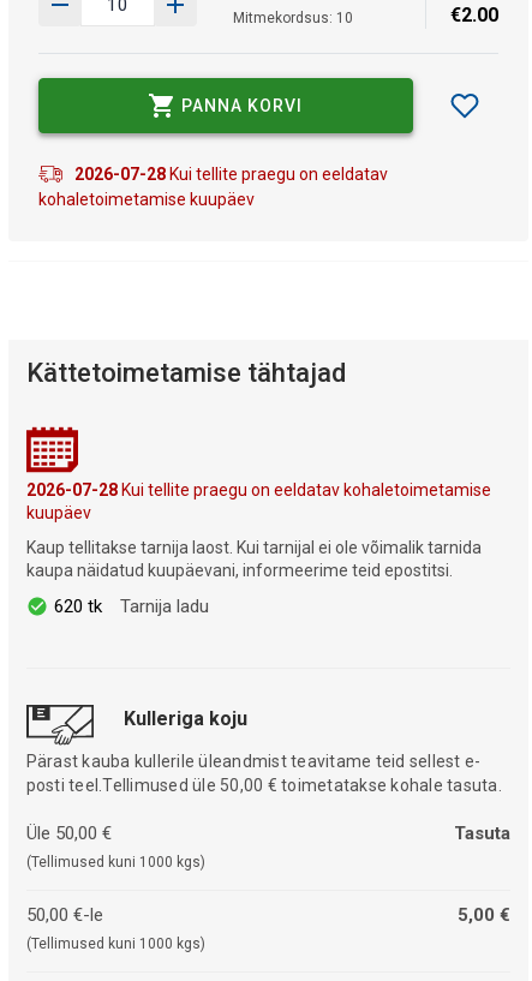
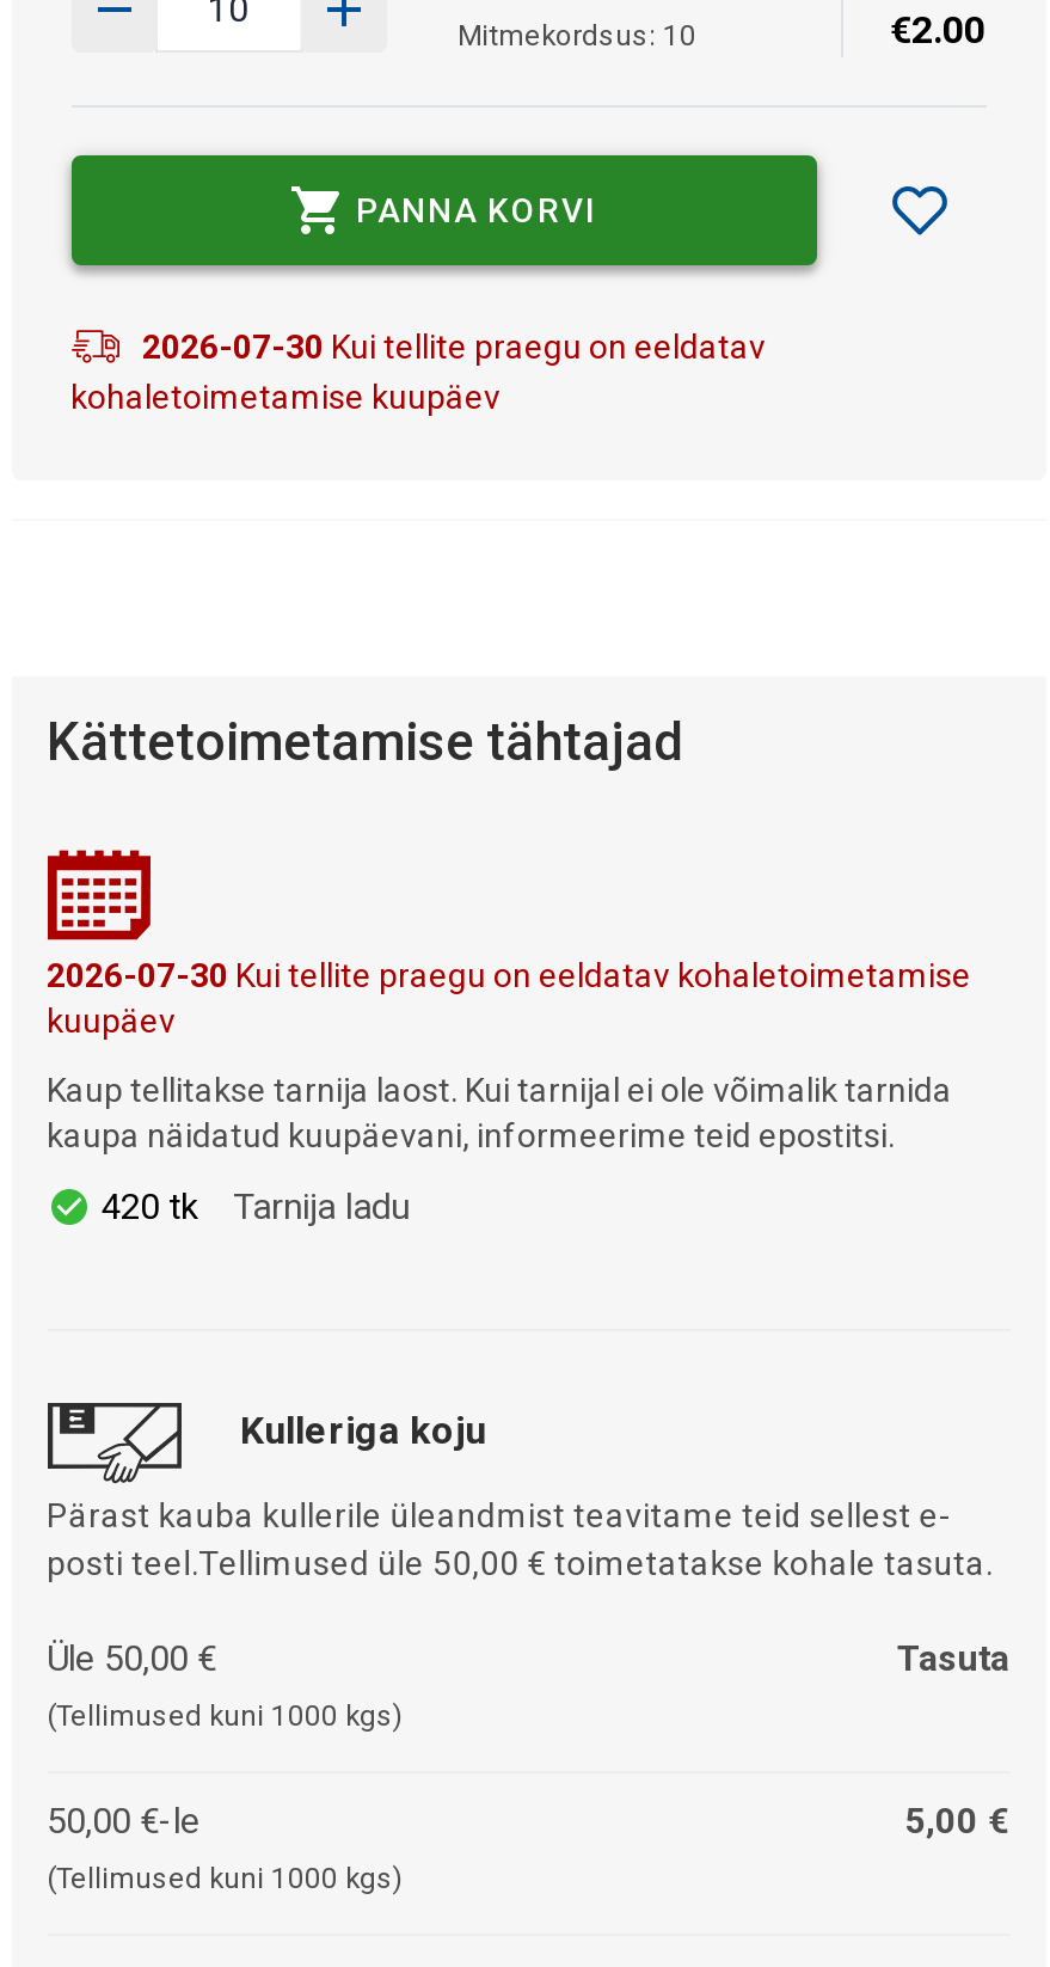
- 2026-07-28 Kui tellite praegu on eeldatav
+ 2026-07-30 Kui tellite praegu on eeldatav

- 2026-07-28 Kui tellite praegu on eeldatav kohaletoimetamise
+ 2026-07-30 Kui tellite praegu on eeldatav kohaletoimetamise

- 620 tk Tarnija ladu
+ 420 tk Tarnija ladu
